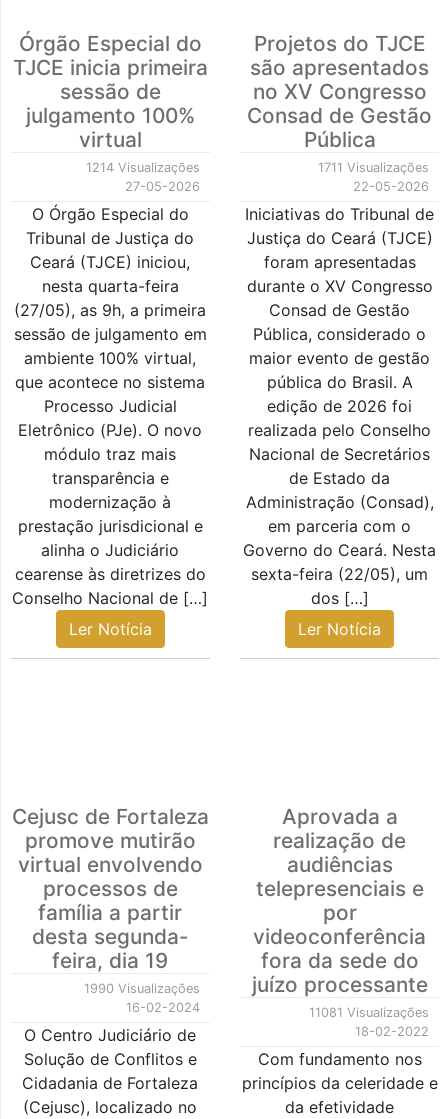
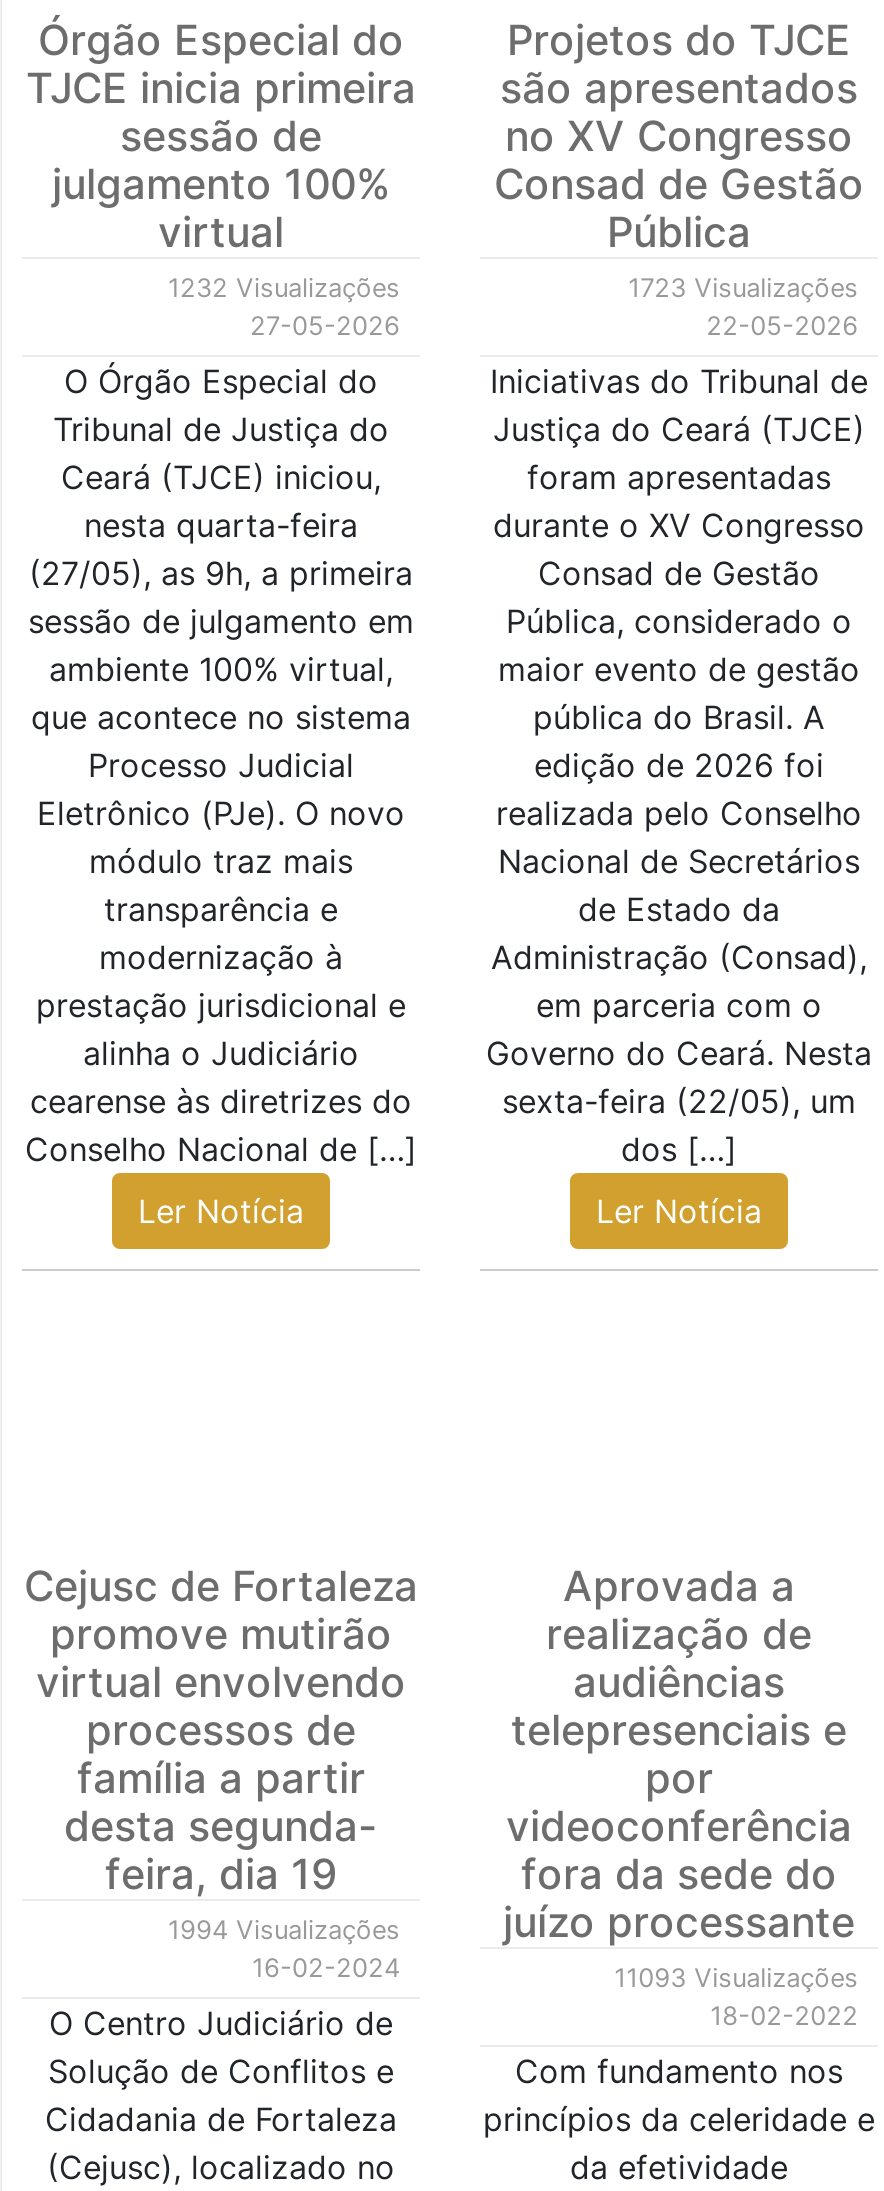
- 1214 Visualizações
+ 1232 Visualizações

- 1711 Visualizações
+ 1723 Visualizações

- 1990 Visualizações
+ 1994 Visualizações

- 11081 Visualizações
+ 11093 Visualizações
